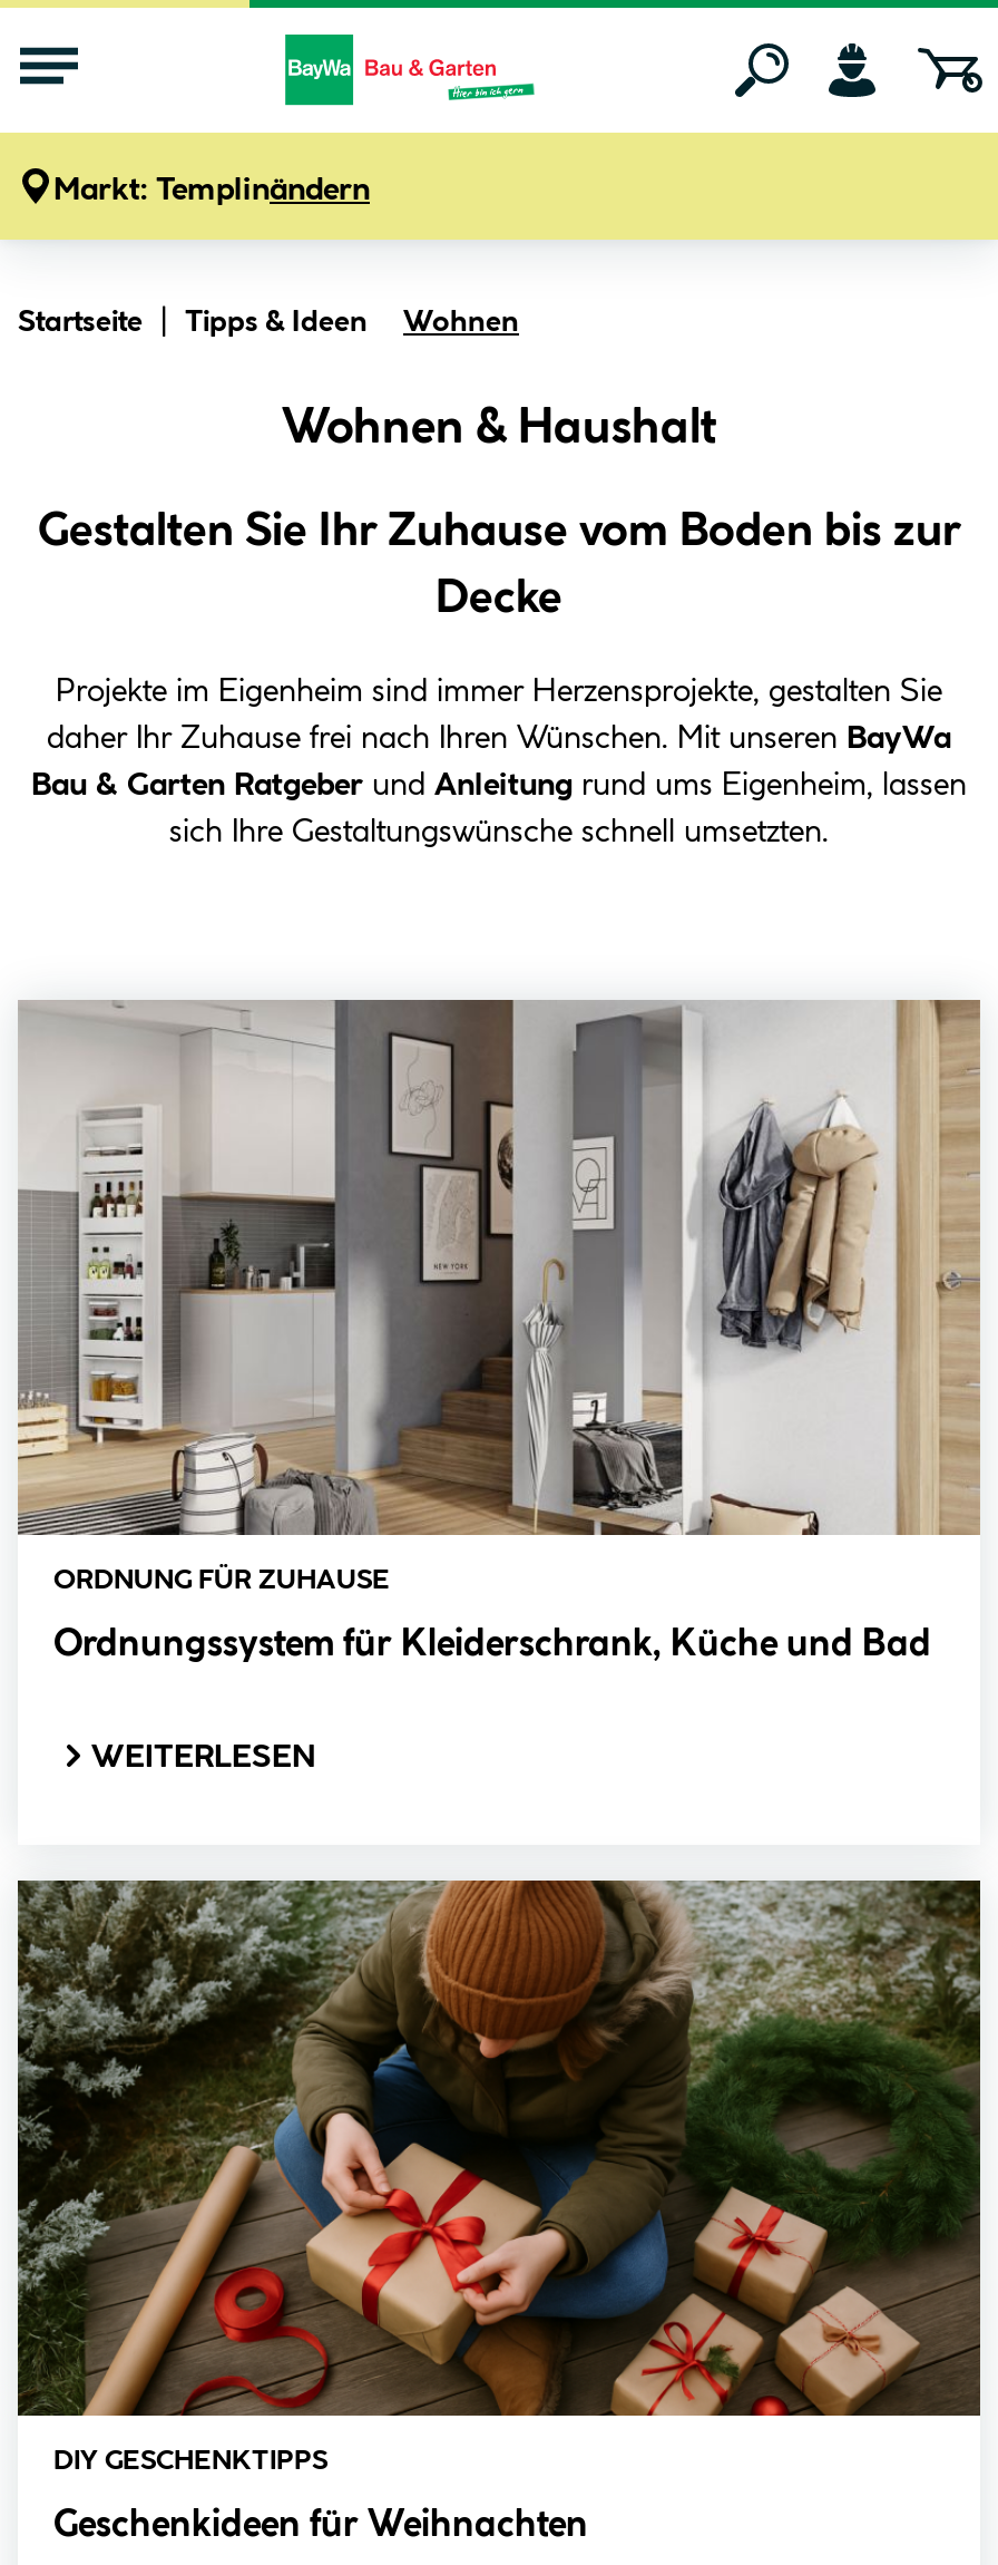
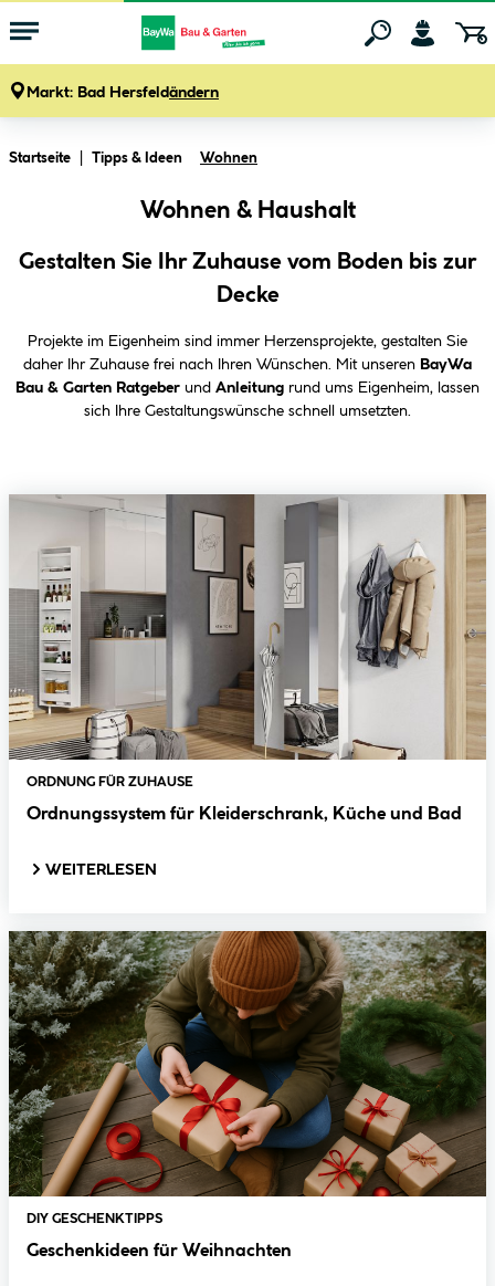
- Markt: Templinändern
+ Markt: Bad Hersfeldändern
